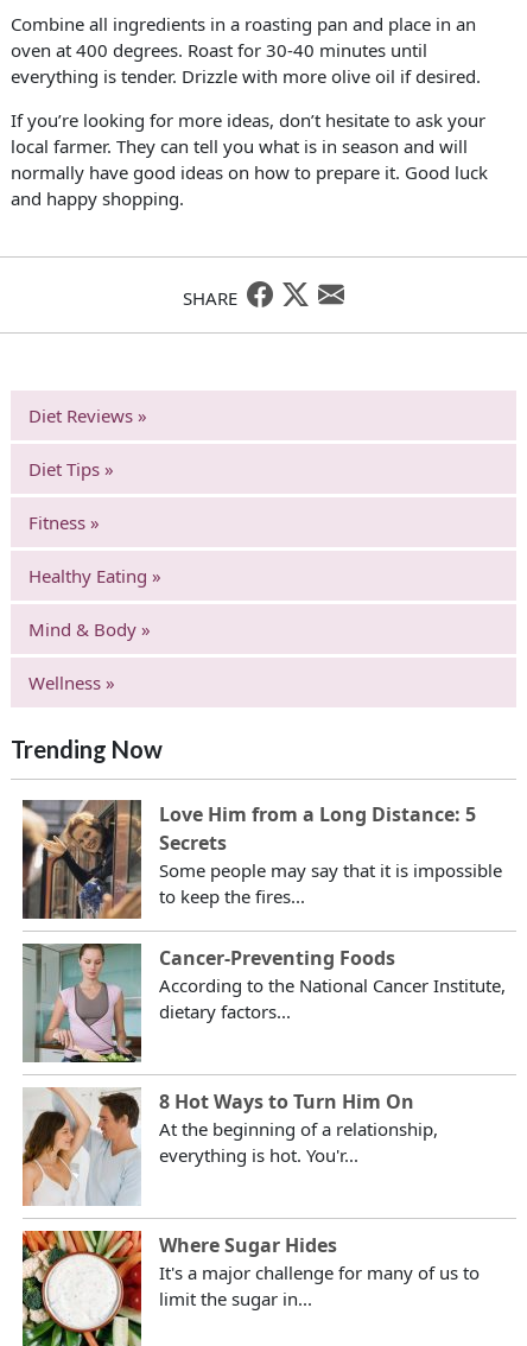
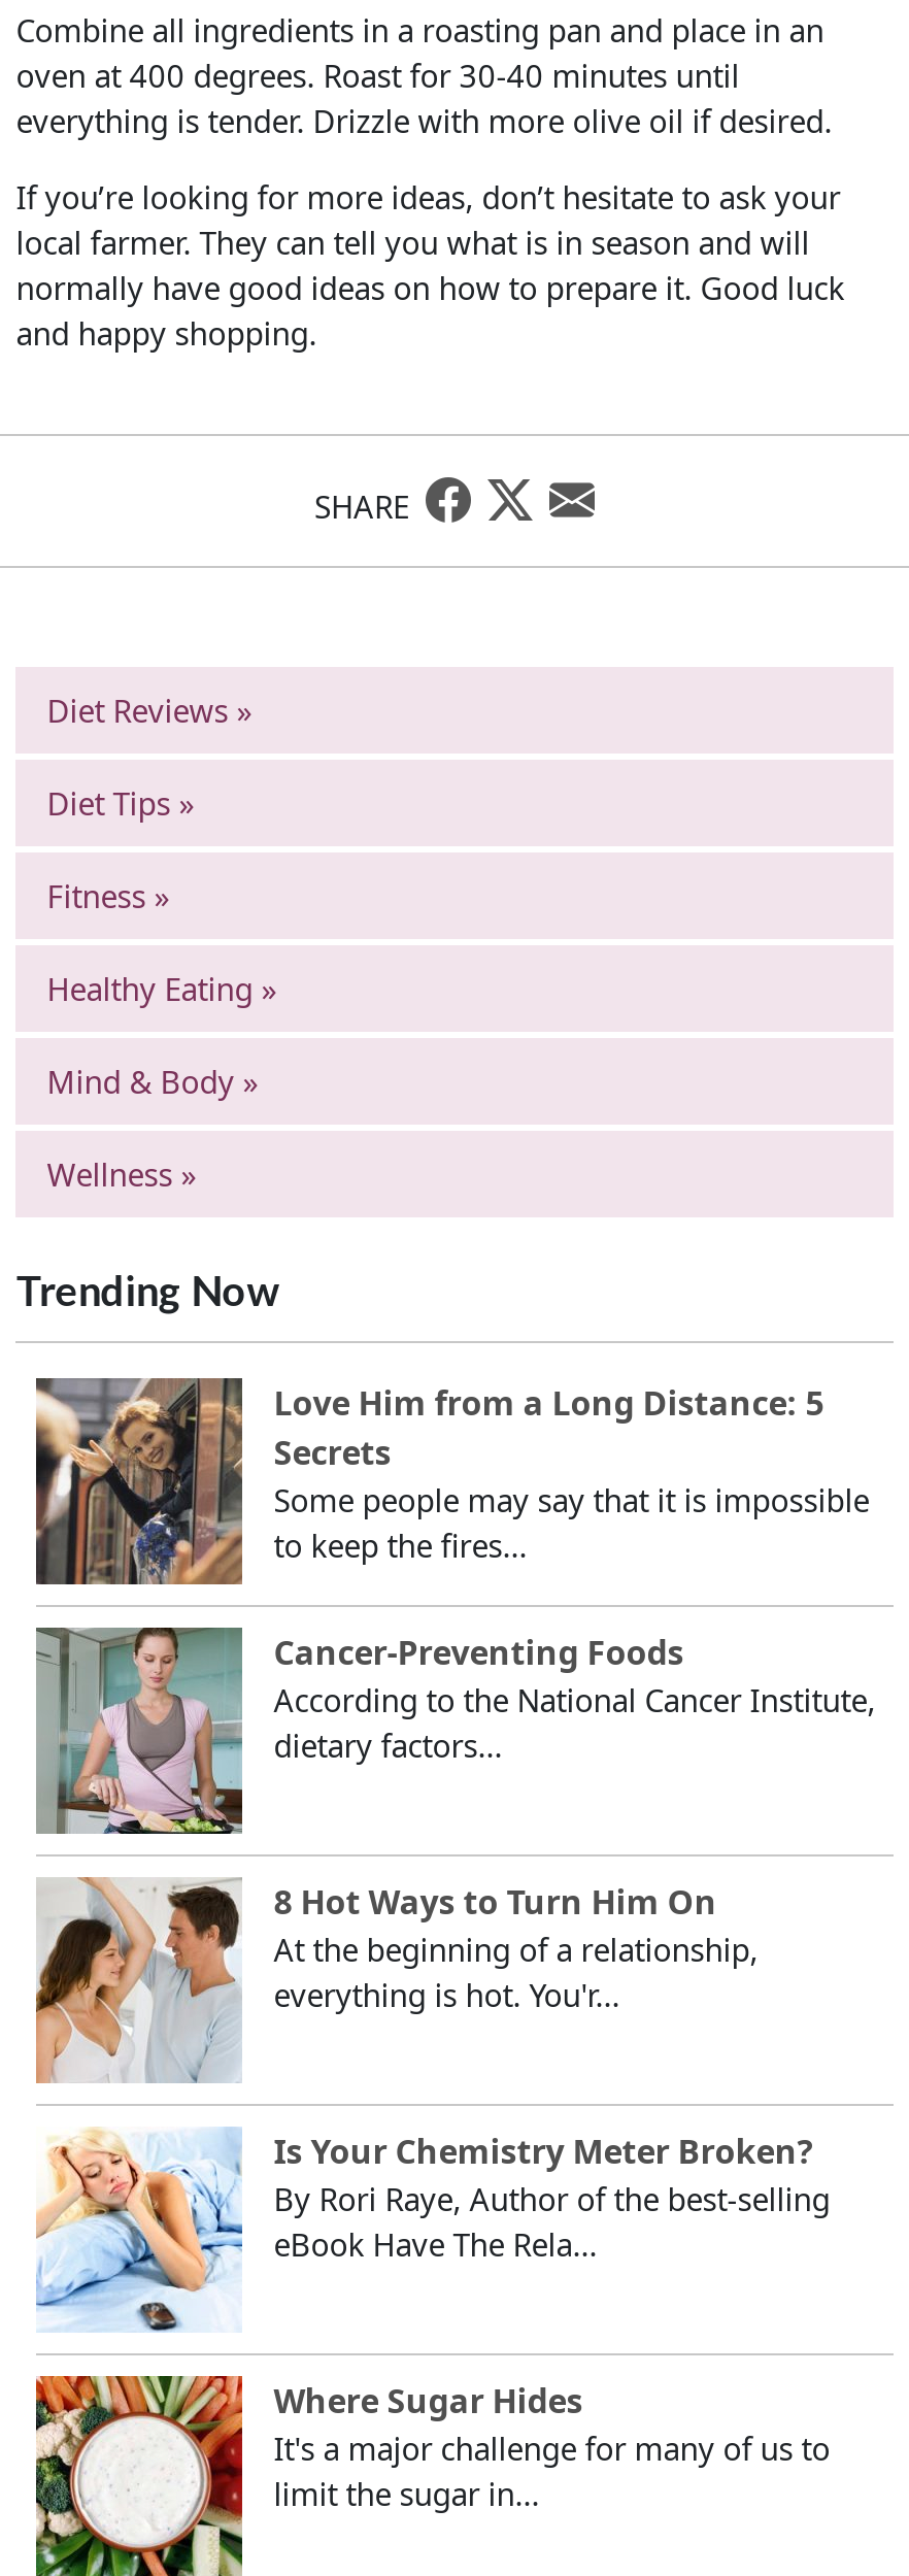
+ [image]
+ Is Your Chemistry Meter Broken?
+ By Rori Raye, Author of the best-selling
+ eBook Have The Rela...
